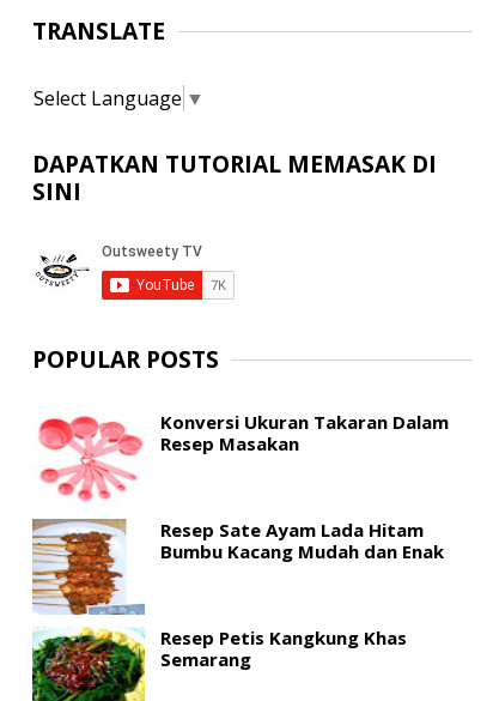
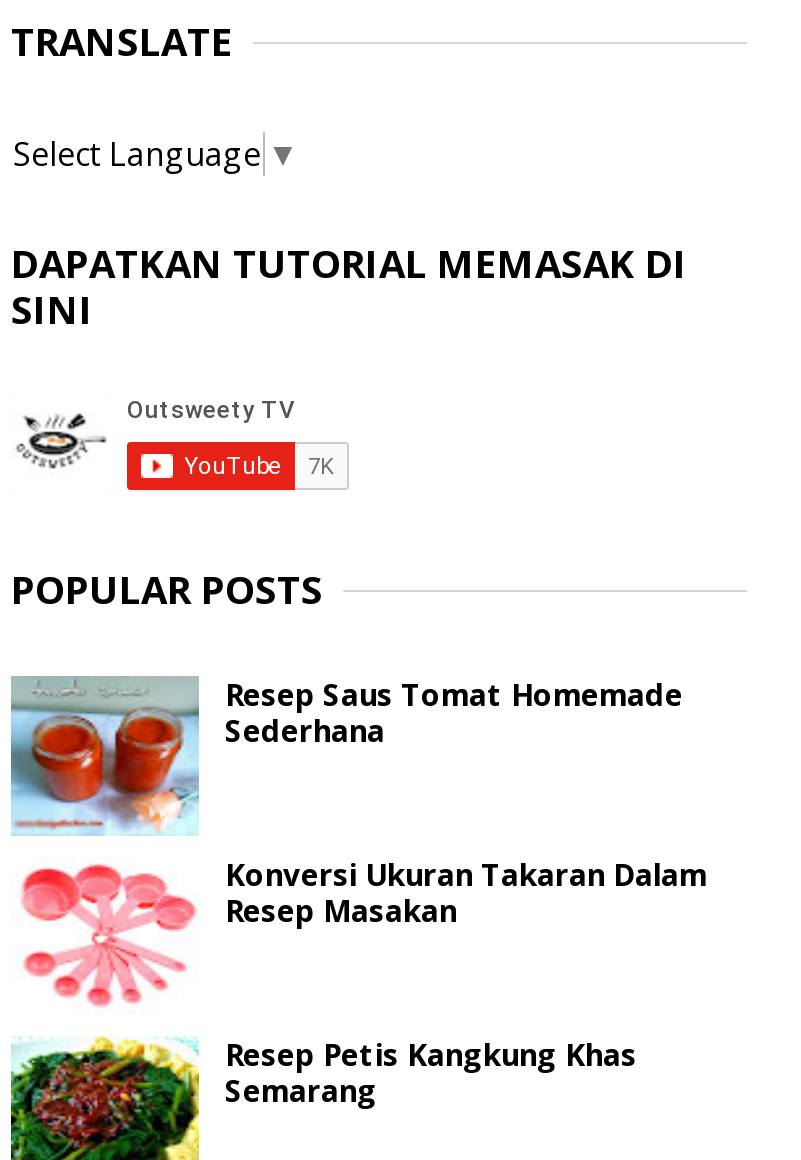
+ [image]
+ Resep Saus Tomat Homemade
+ Sederhana

moved down: [image] | Konversi Ukuran Takaran Dalam | Resep Masakan

- [image]
- Resep Sate Ayam Lada Hitam
- Bumbu Kacang Mudah dan Enak
